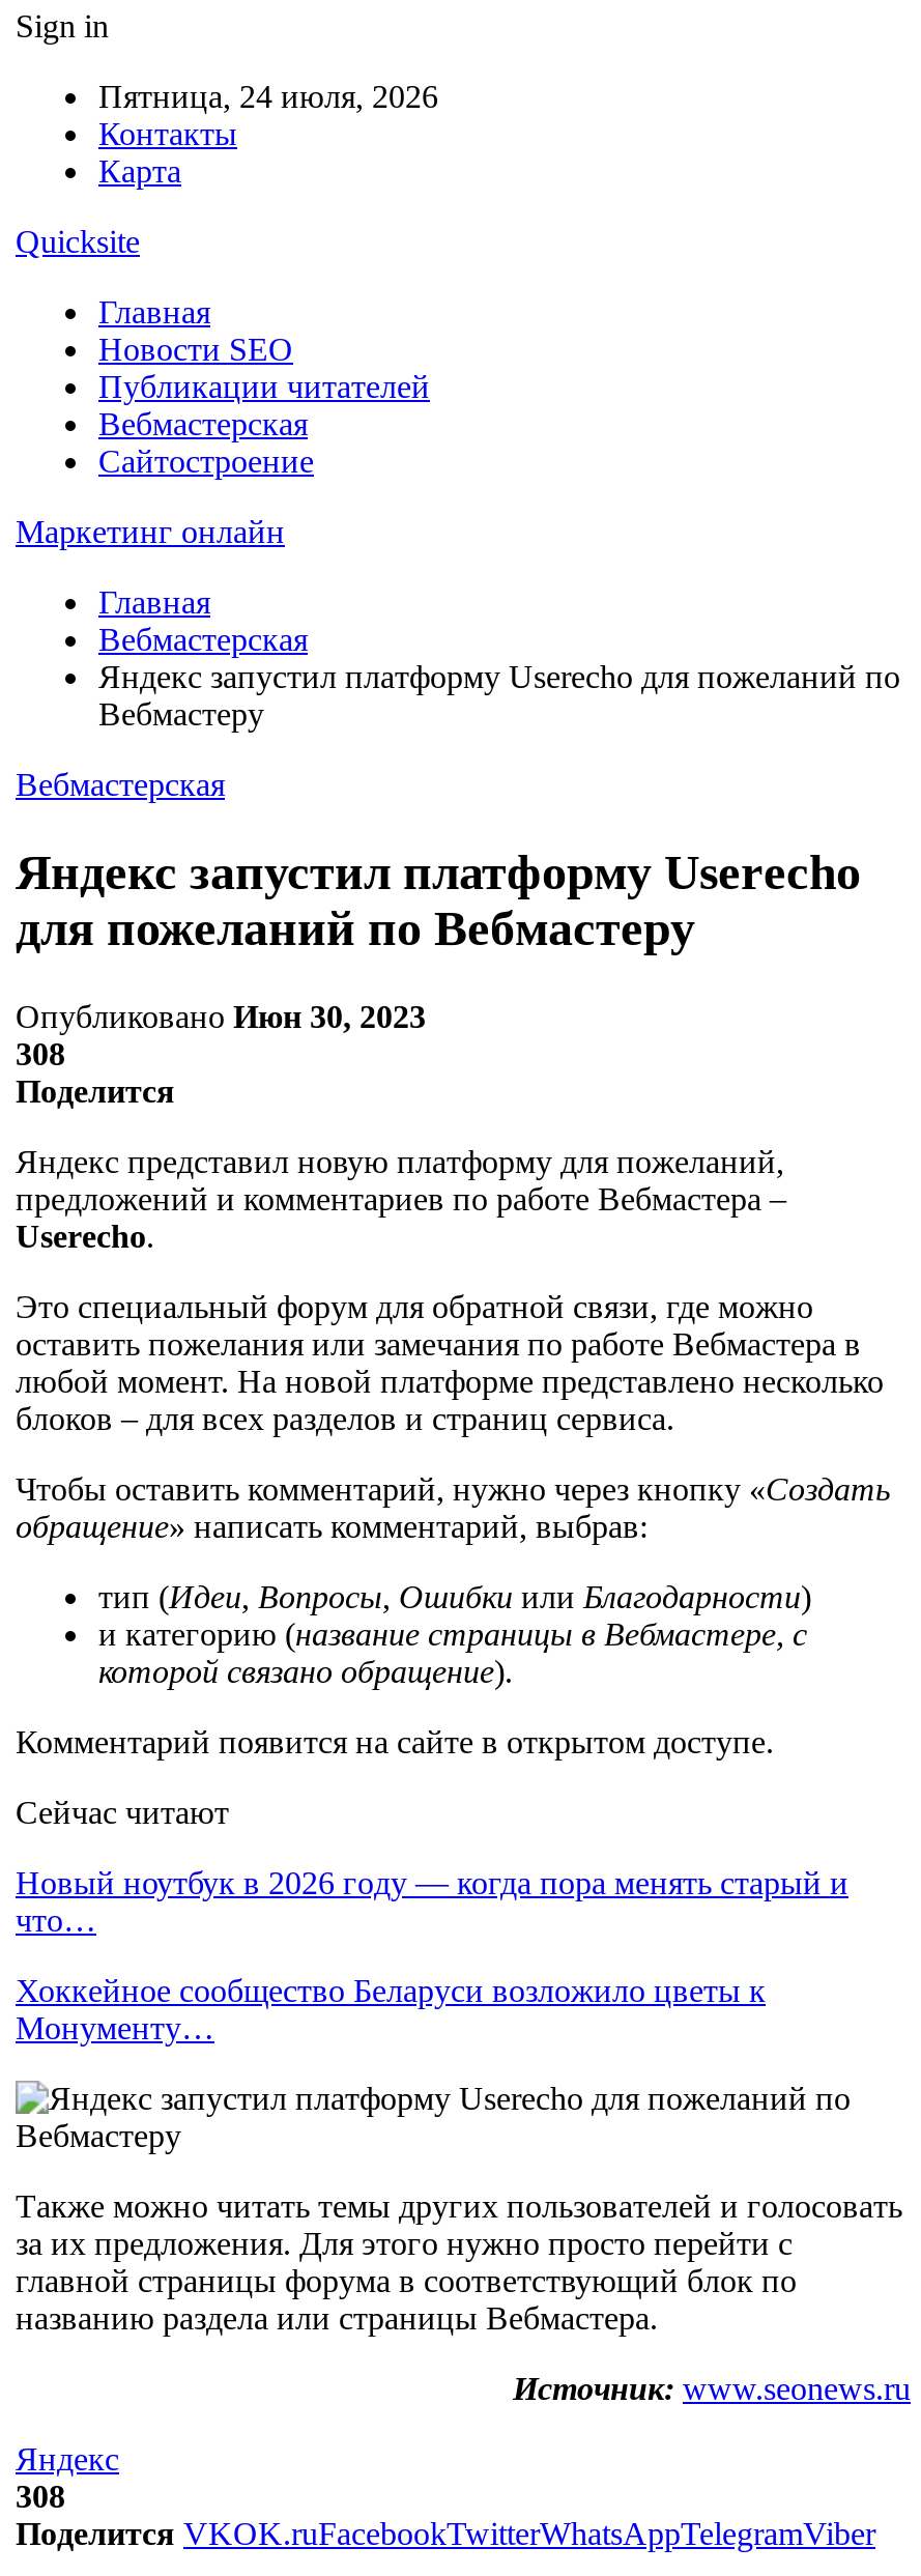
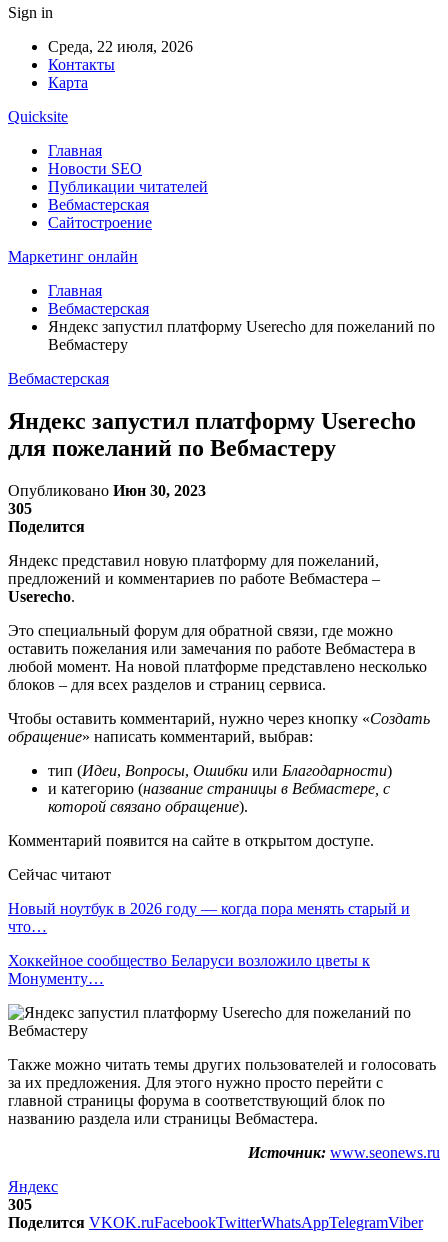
- Пятница, 24 июля, 2026
+ Среда, 22 июля, 2026

- 308
+ 305

- 308
+ 305
